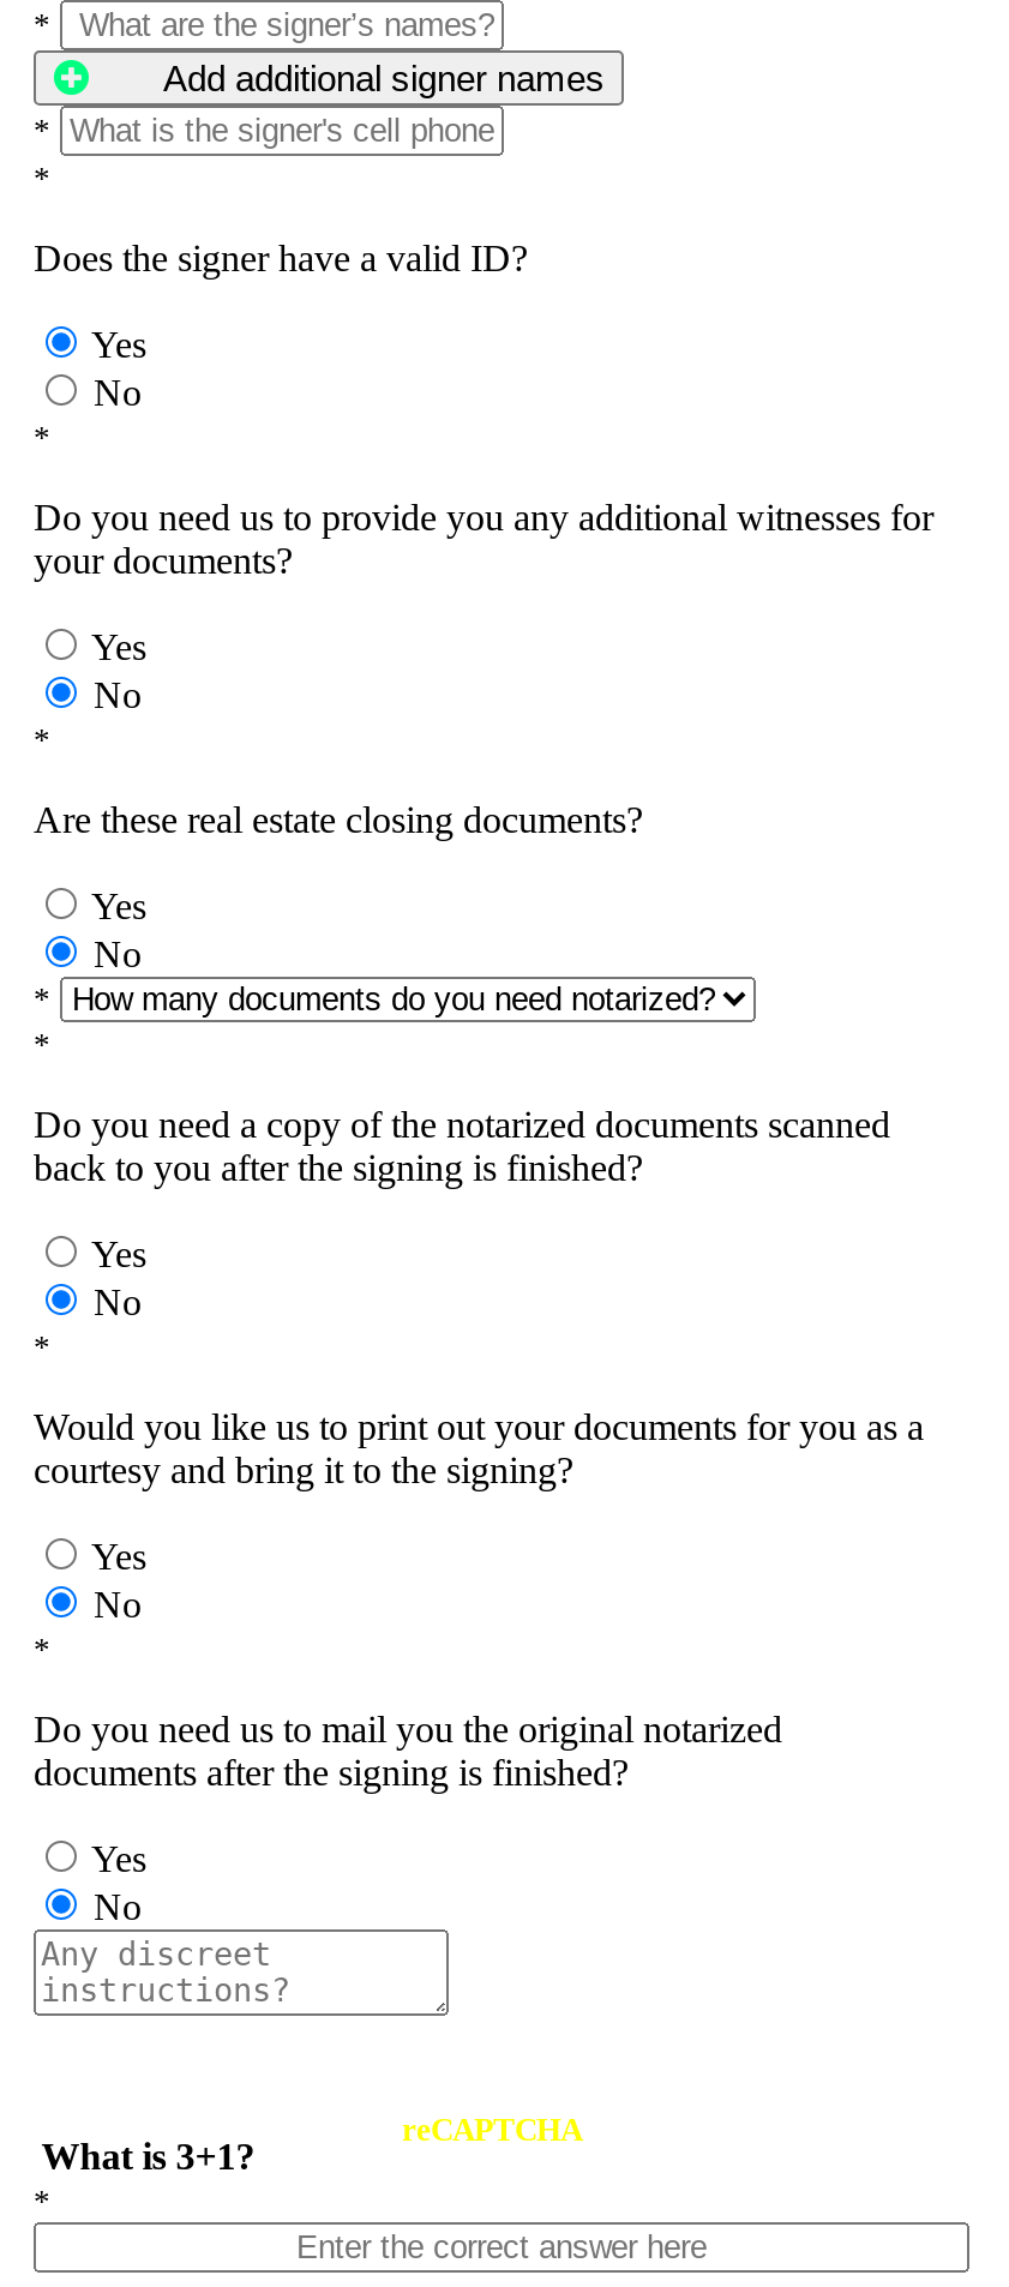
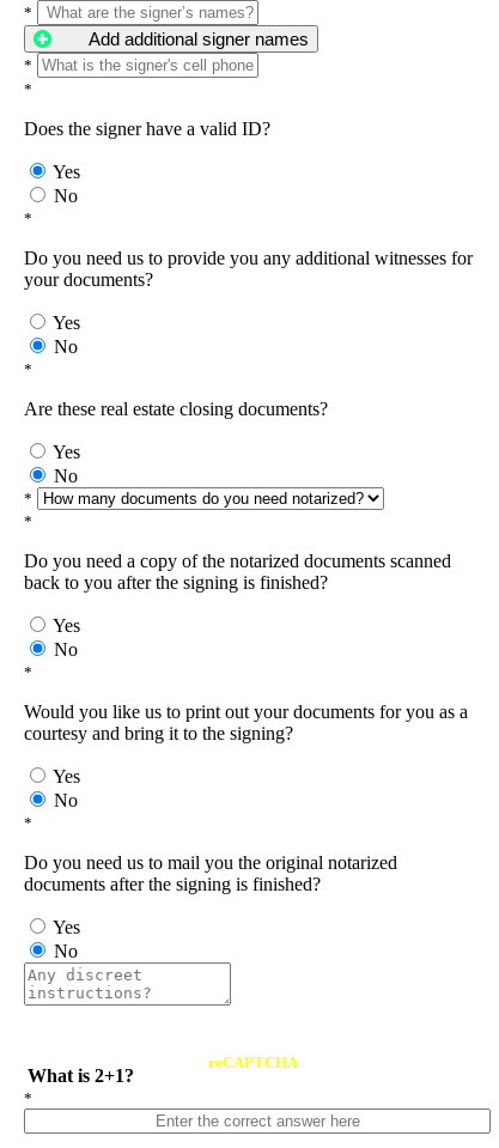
- What is 3+1?
+ What is 2+1?
